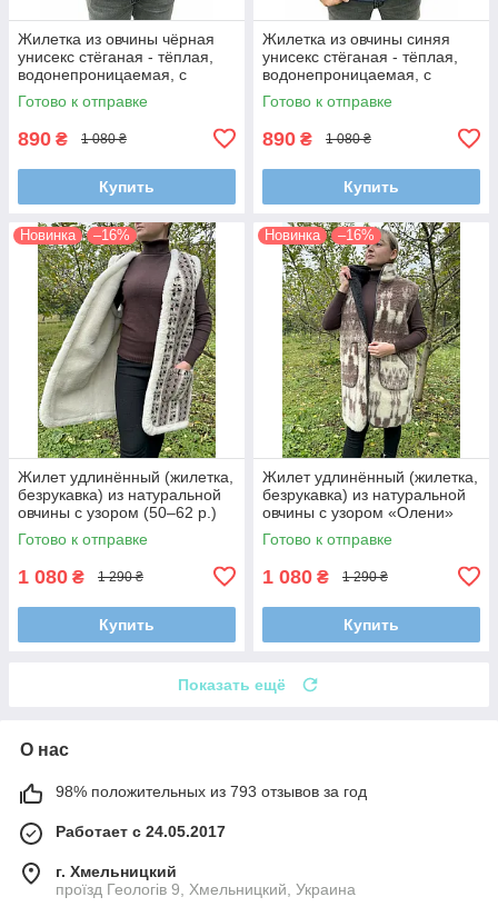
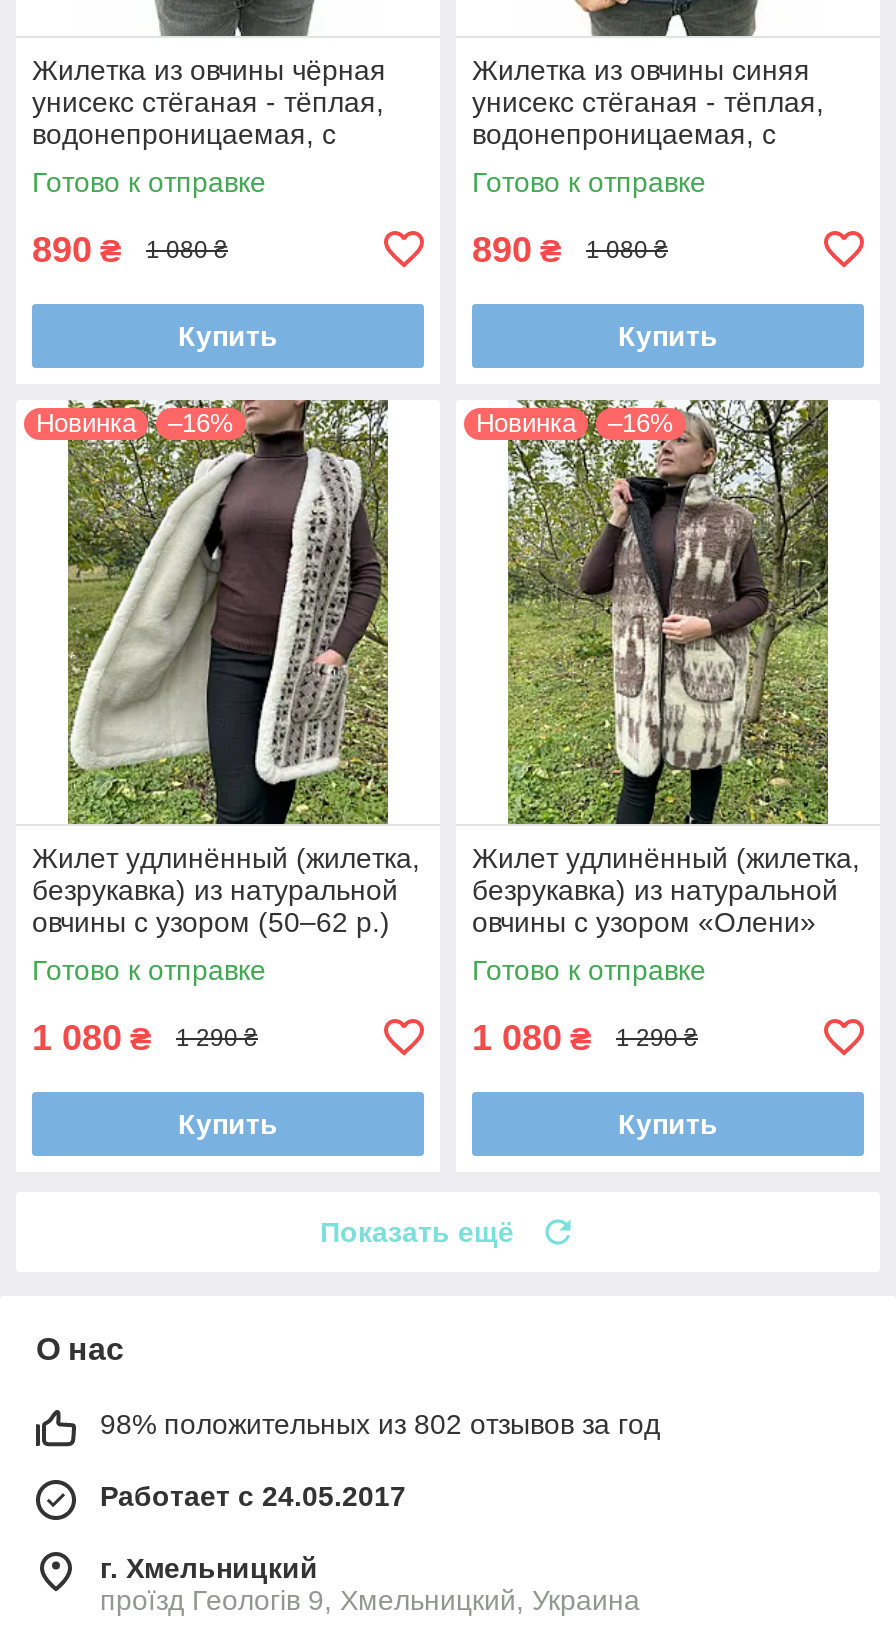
- 98% положительных из 793 отзывов за год
+ 98% положительных из 802 отзывов за год
